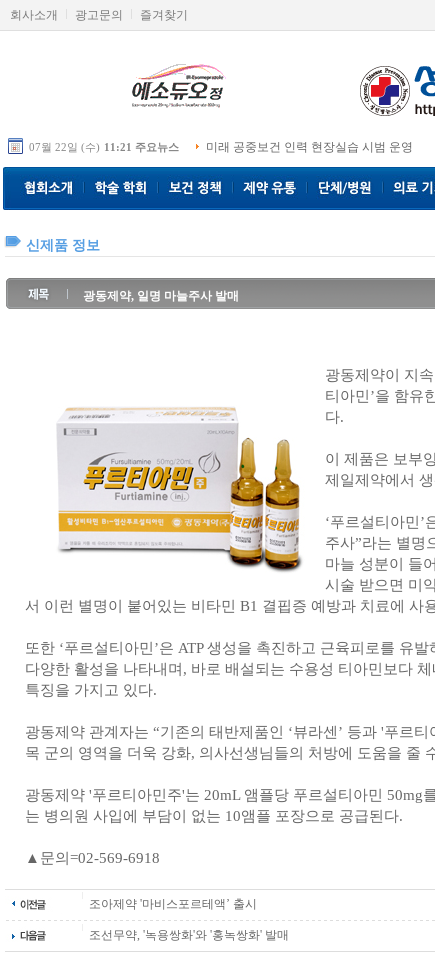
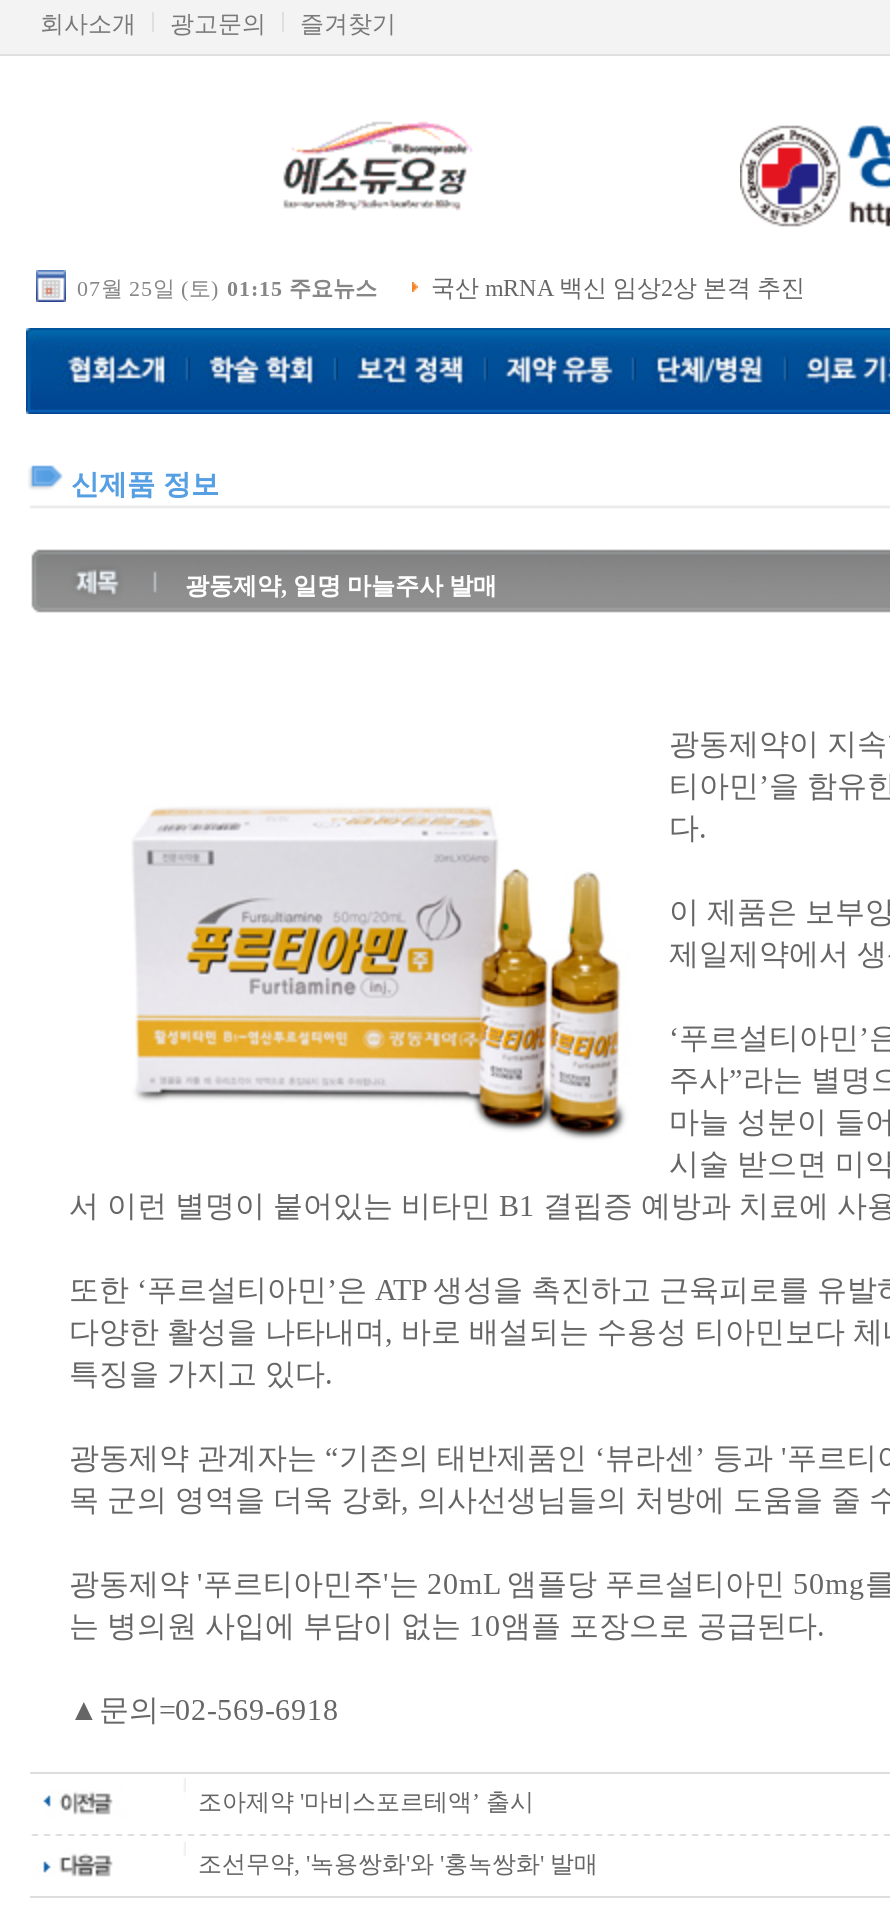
- 07월 22일 (수) 11:21 주요뉴스
- 미래 공중보건 인력 현장실습 시범 운영
+ 07월 25일 (토) 01:15 주요뉴스
+ 국산 mRNA 백신 임상2상 본격 추진
